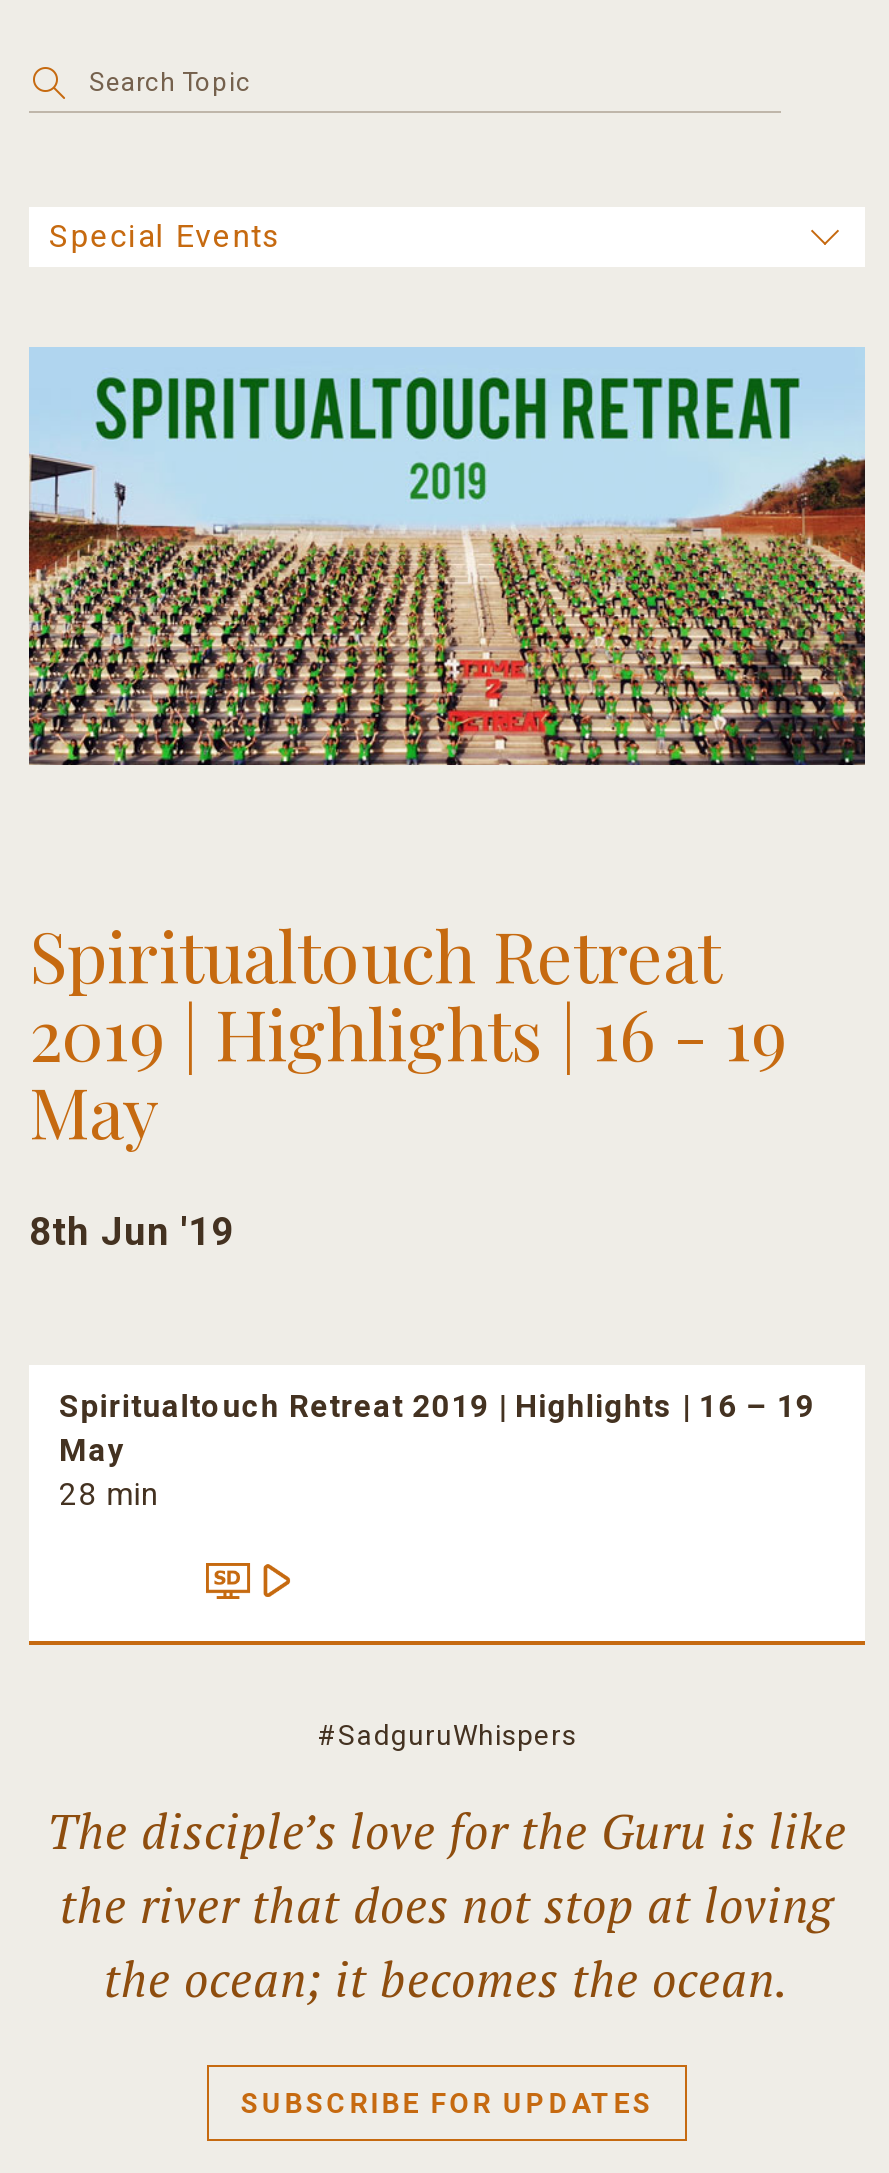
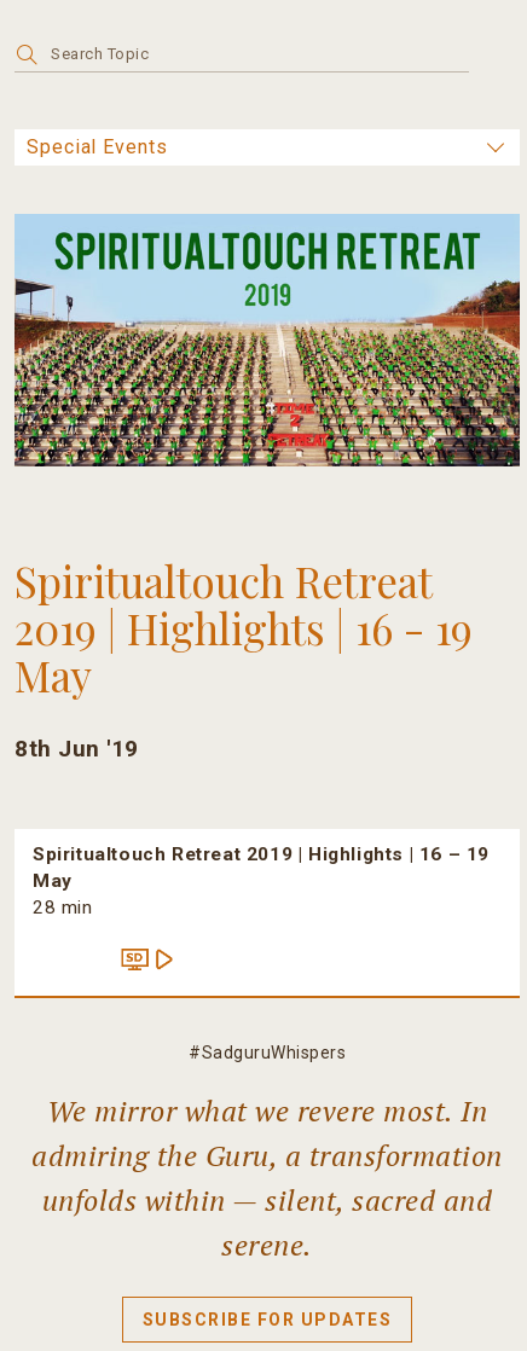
- The disciple’s love for the Guru is like
- the river that does not stop at loving
- the ocean; it becomes the ocean.
+ We mirror what we revere most. In
+ admiring the Guru, a transformation
+ unfolds within — silent, sacred and
+ serene.
